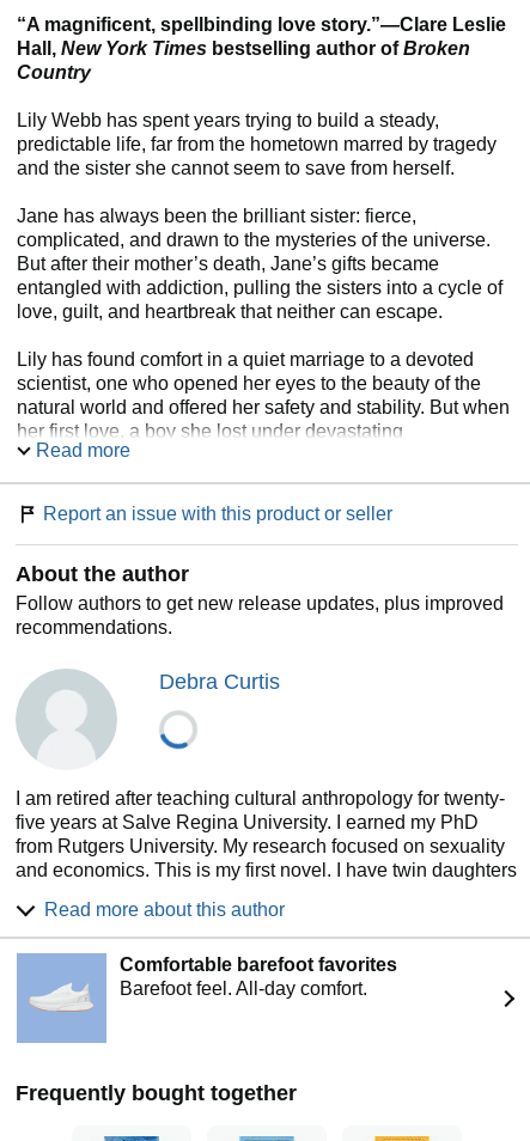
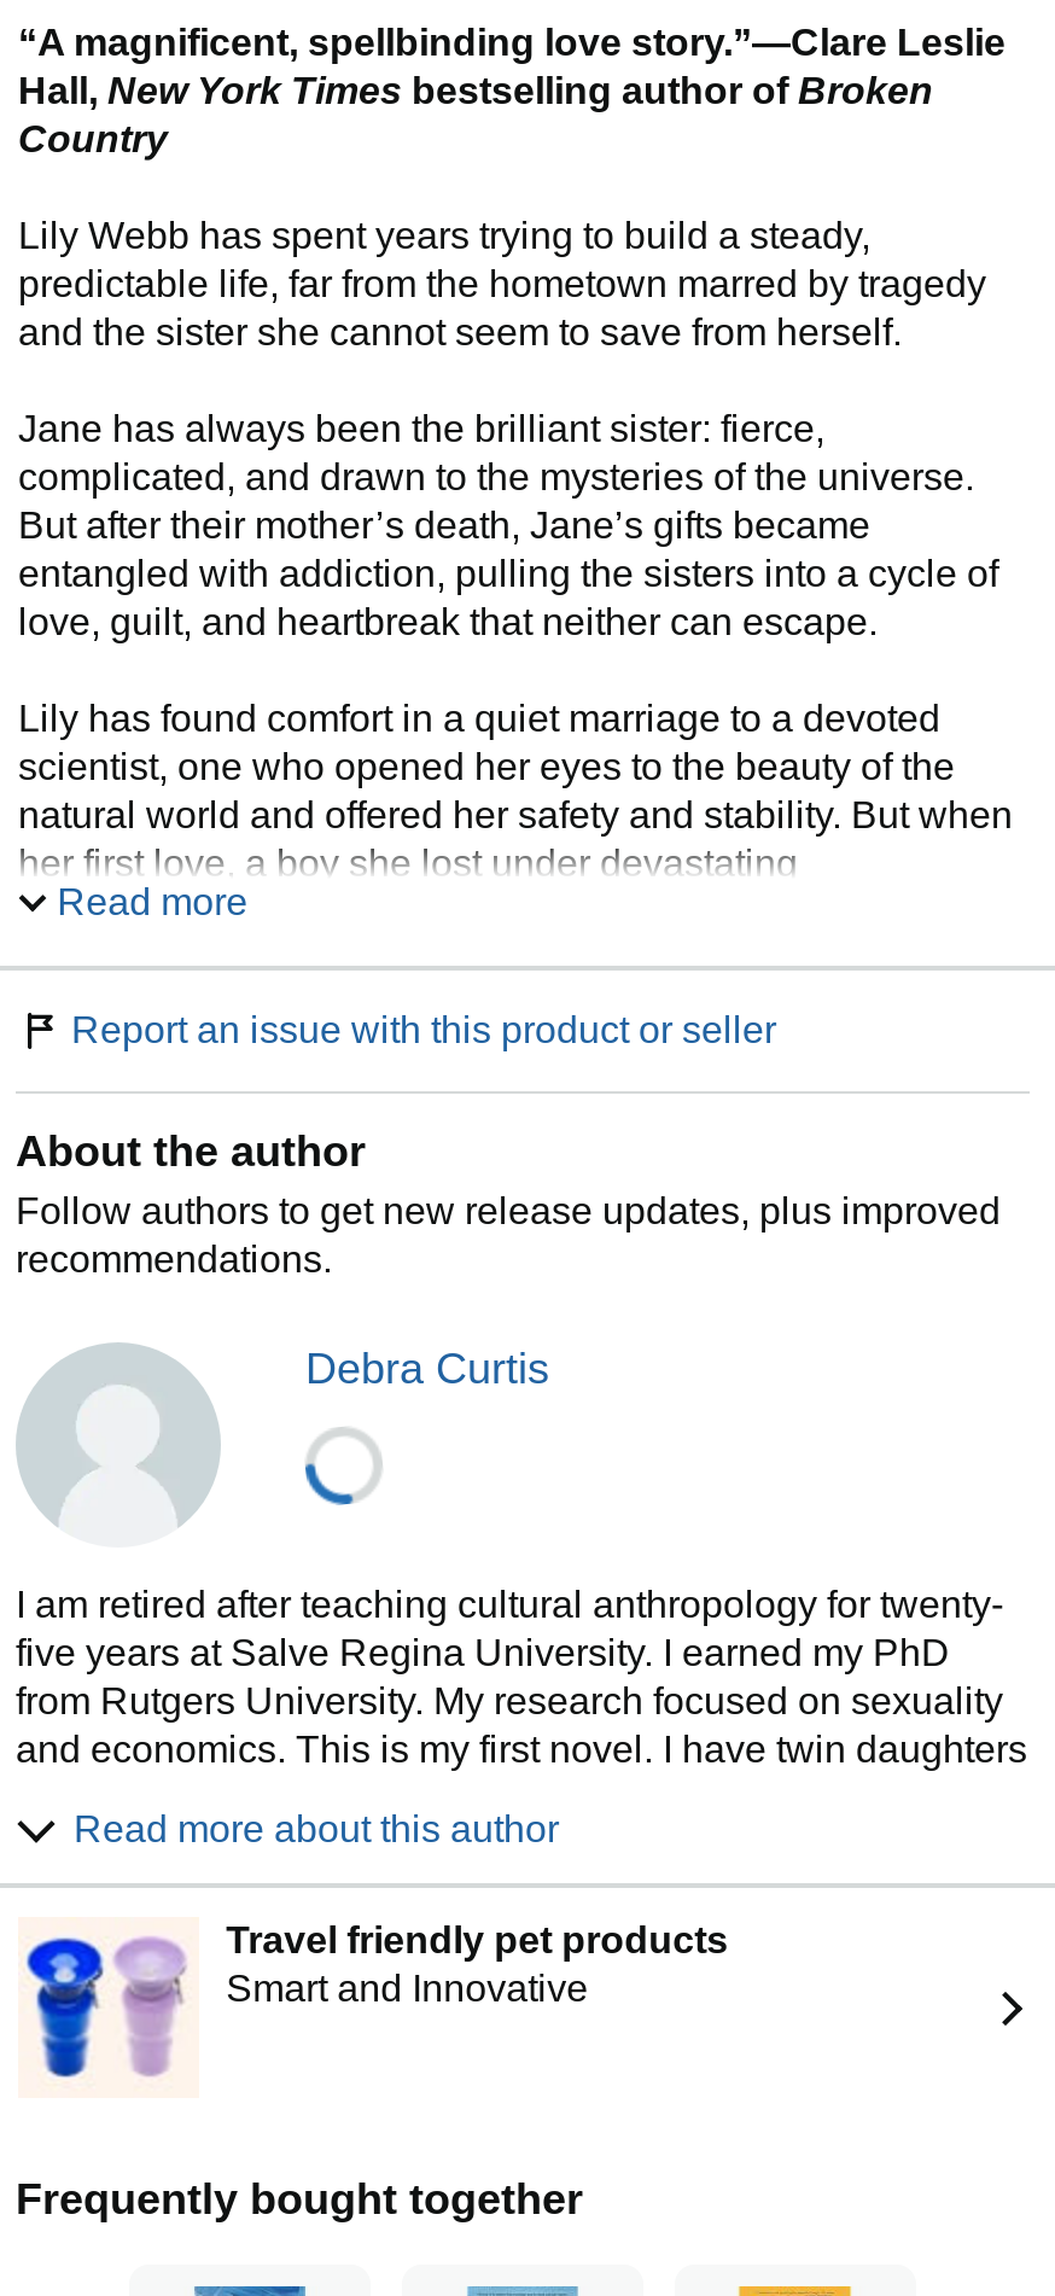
- [image]
- Comfortable barefoot favorites
- Barefoot feel. All-day comfort.
+ [image]
+ Travel friendly pet products
+ Smart and Innovative
